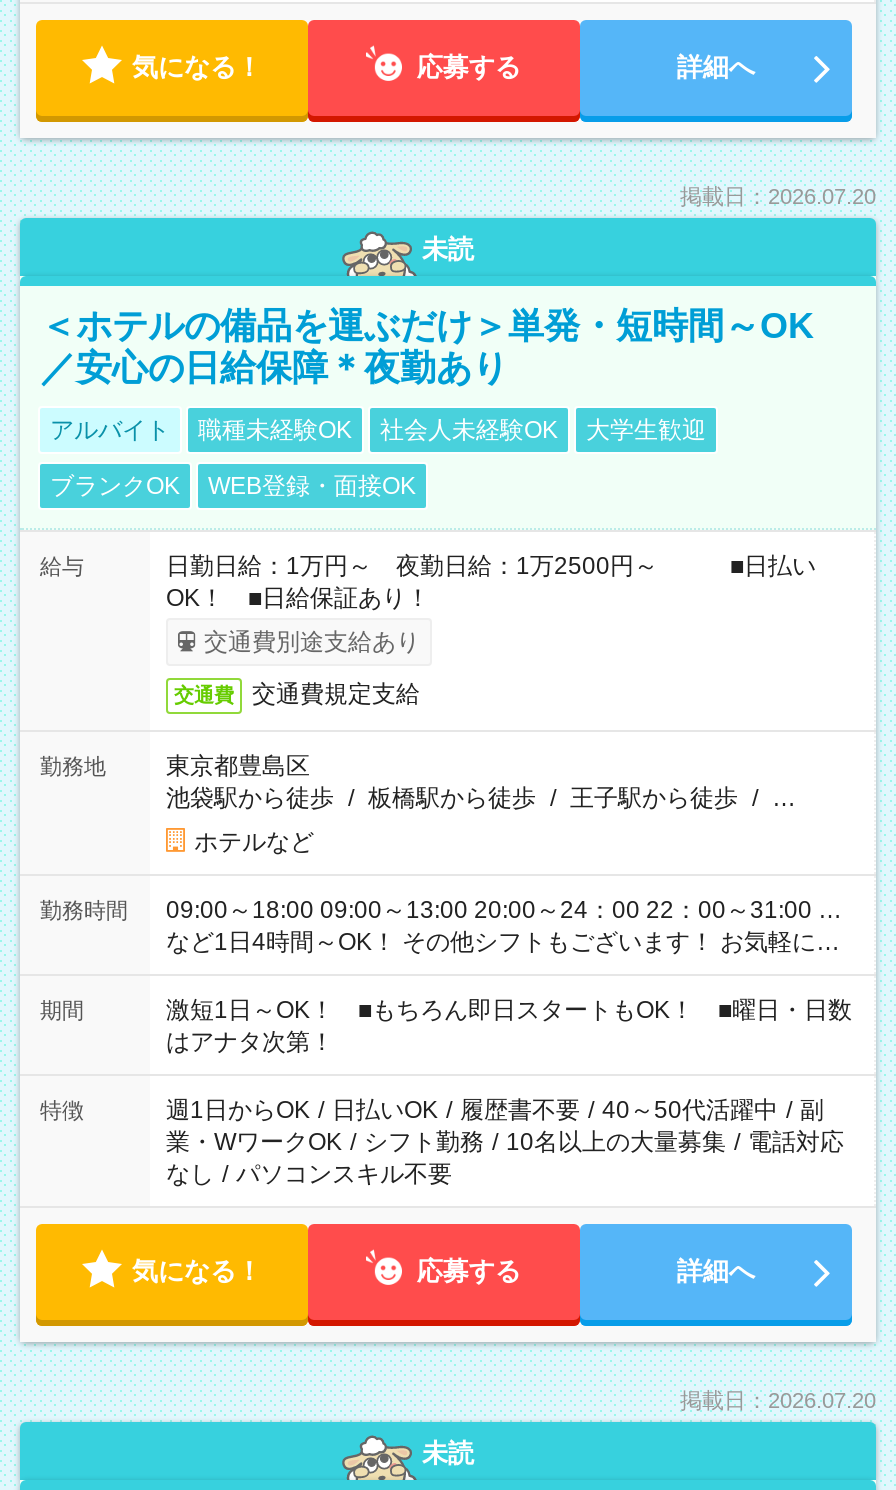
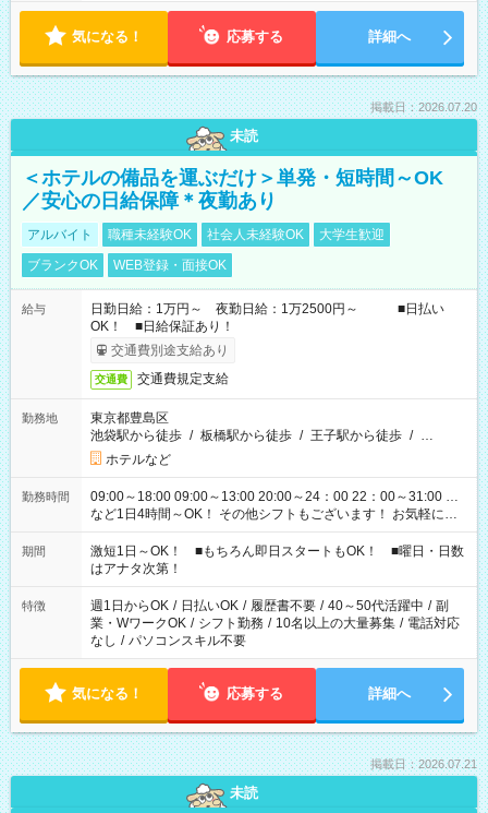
- 掲載日：2026.07.20
+ 掲載日：2026.07.21
